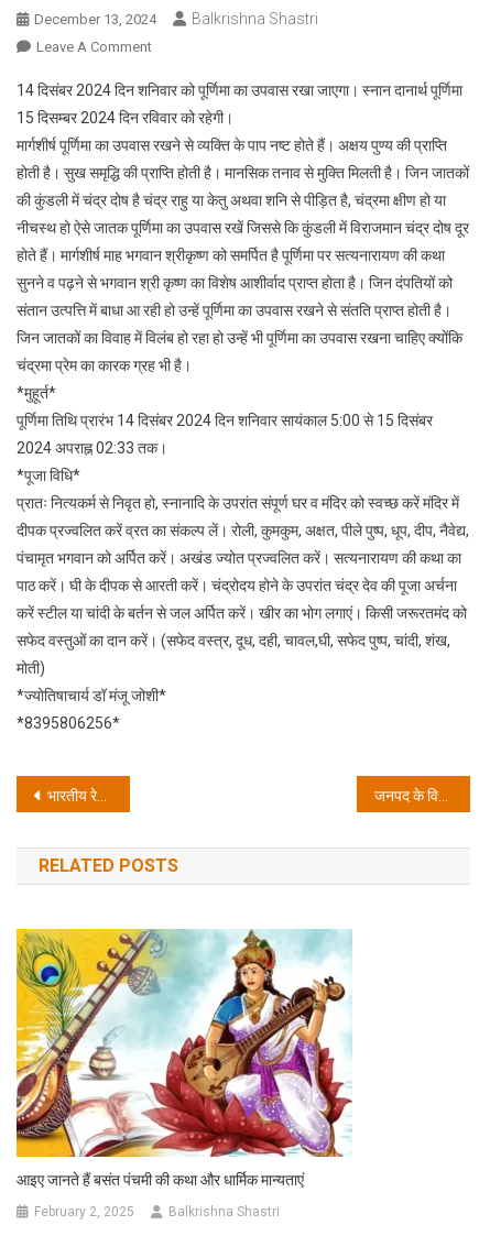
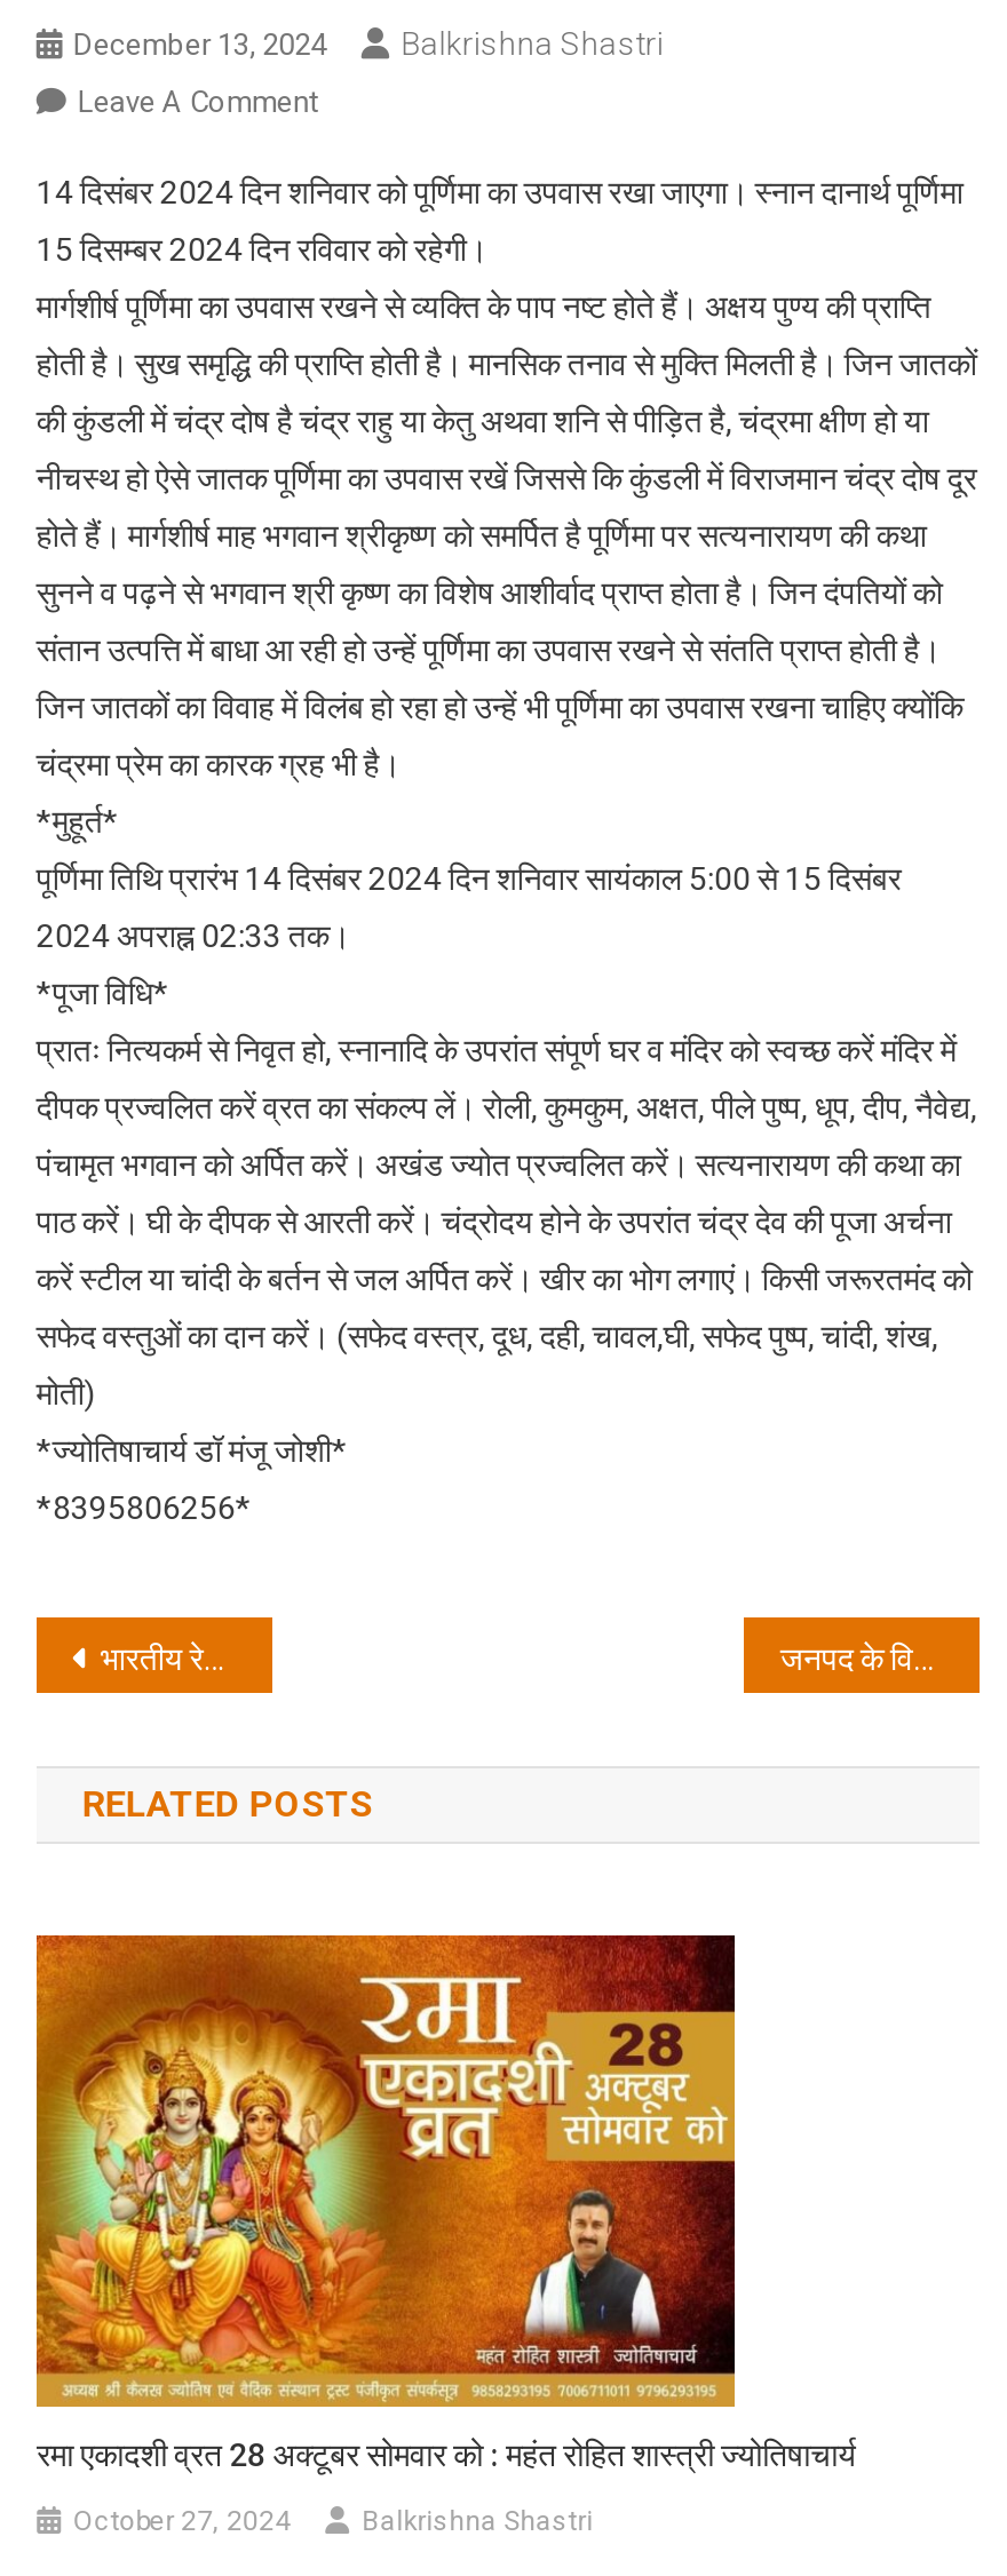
- [image]
- आइए जानते हैं बसंत पंचमी की कथा और धार्मिक मान्यताएं
+ [image]
+ रमा एकादशी व्रत 28 अक्टूबर सोमवार को : महंत रोहित शास्त्री ज्योतिषाचार्य

- February 2, 2025
+ October 27, 2024
